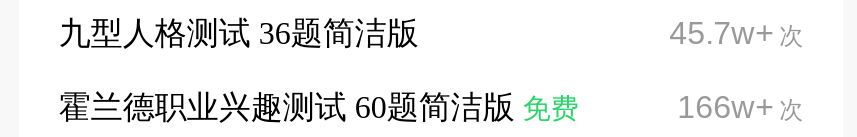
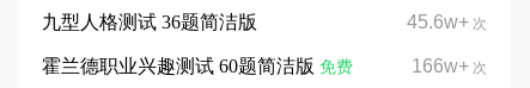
- 45.7w+ 次
+ 45.6w+ 次
